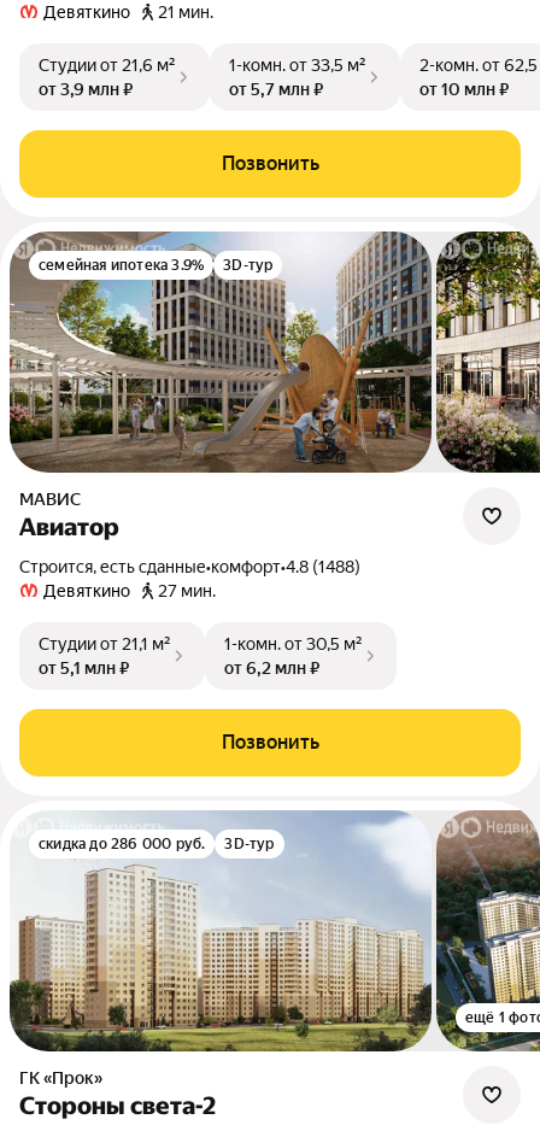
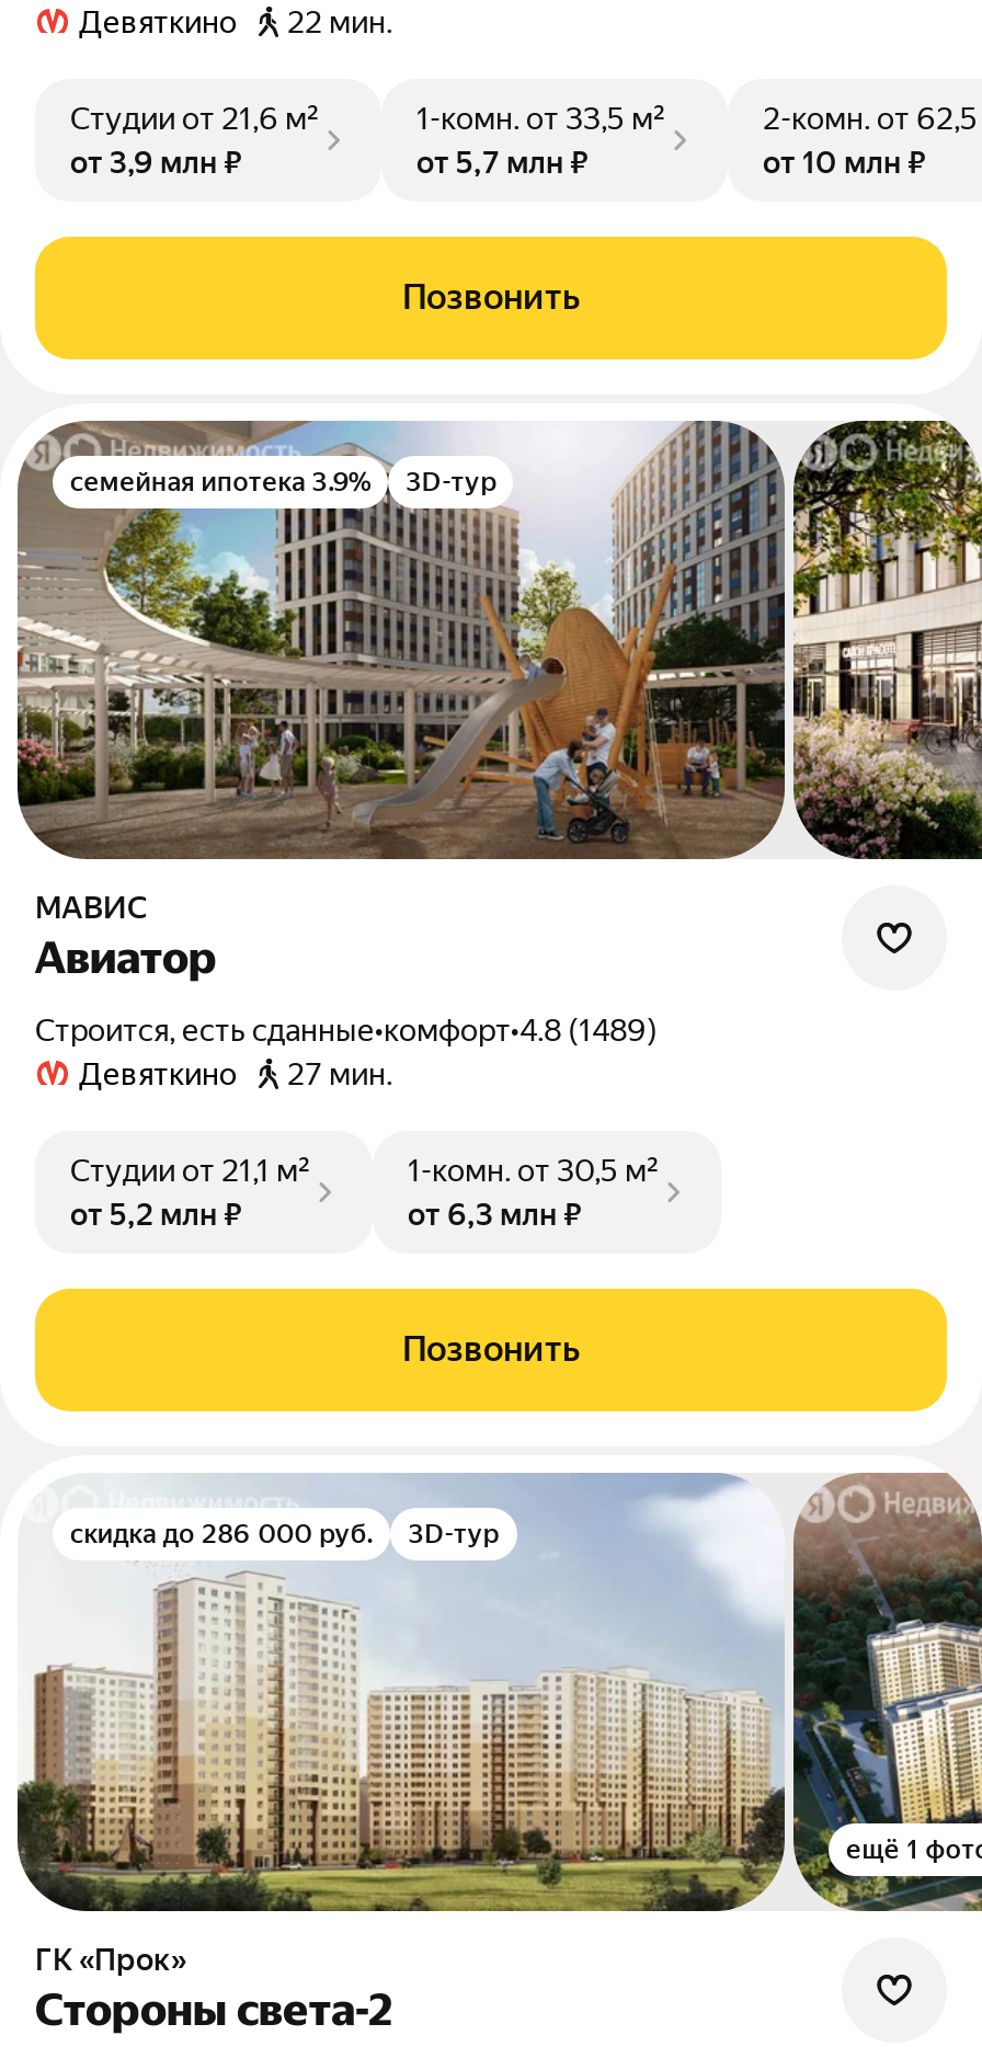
- Девяткино 21 мин.
+ Девяткино 22 мин.

- Строится, есть сданные•комфорт•4.8 (1488)
+ Строится, есть сданные•комфорт•4.8 (1489)

- от 5,1 млн ₽
+ от 5,2 млн ₽

- от 6,2 млн ₽
+ от 6,3 млн ₽
